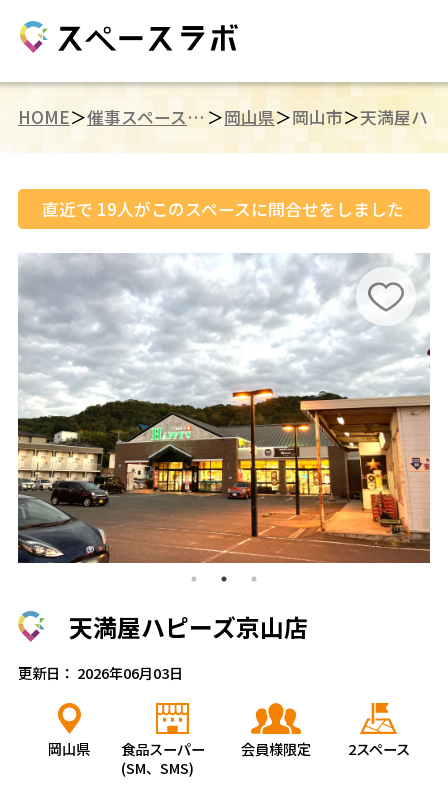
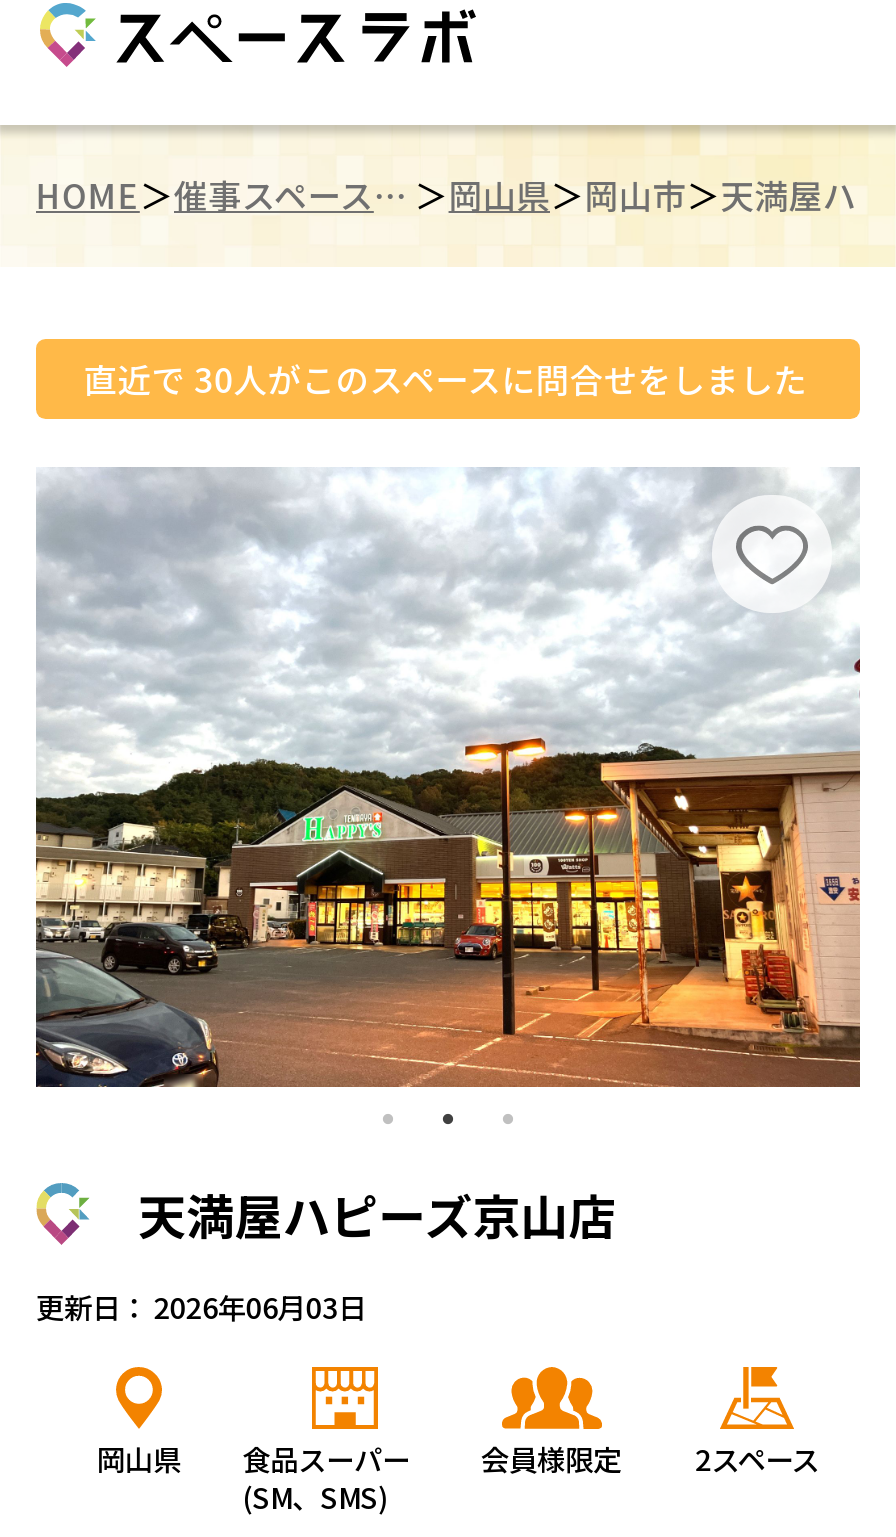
- 直近で19人がこのスペースに問合せをしました
+ 直近で30人がこのスペースに問合せをしました
